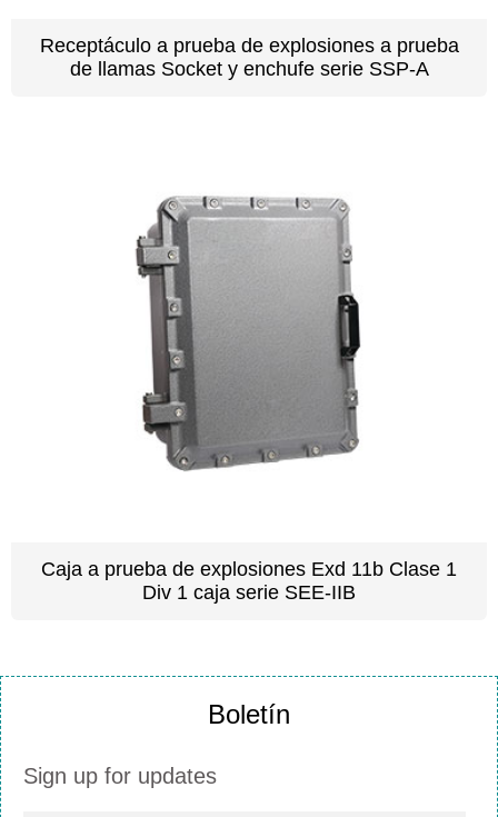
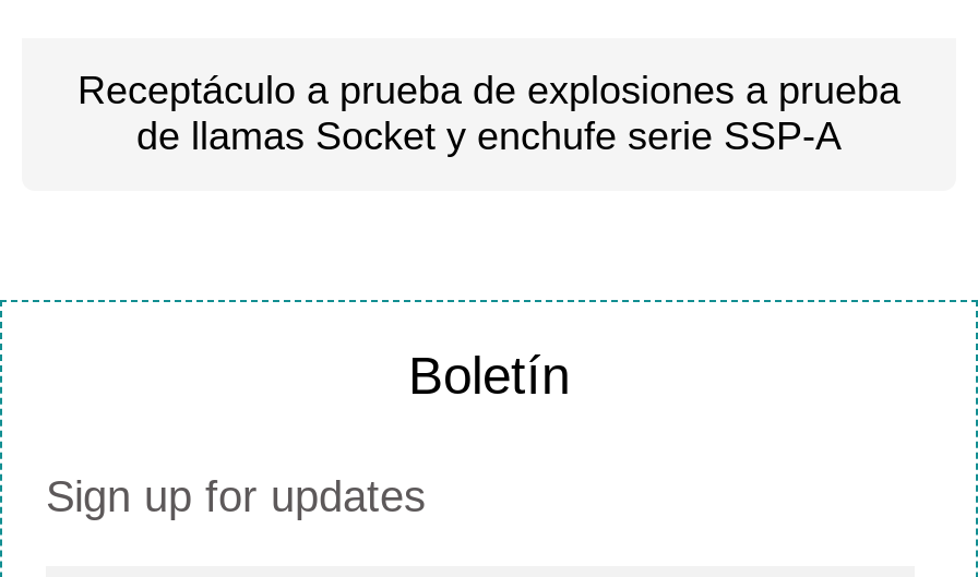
- [image]

- Caja a prueba de explosiones Exd 11b Clase 1
- Div 1 caja serie SEE-IIB
